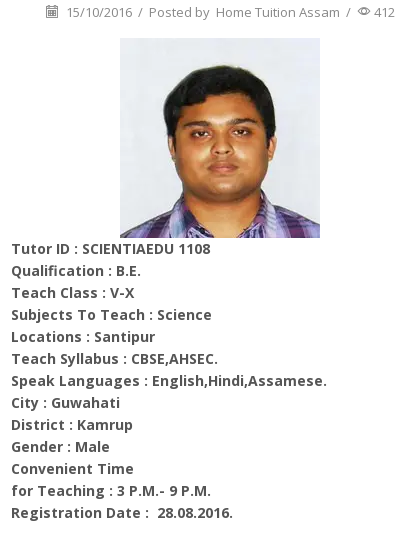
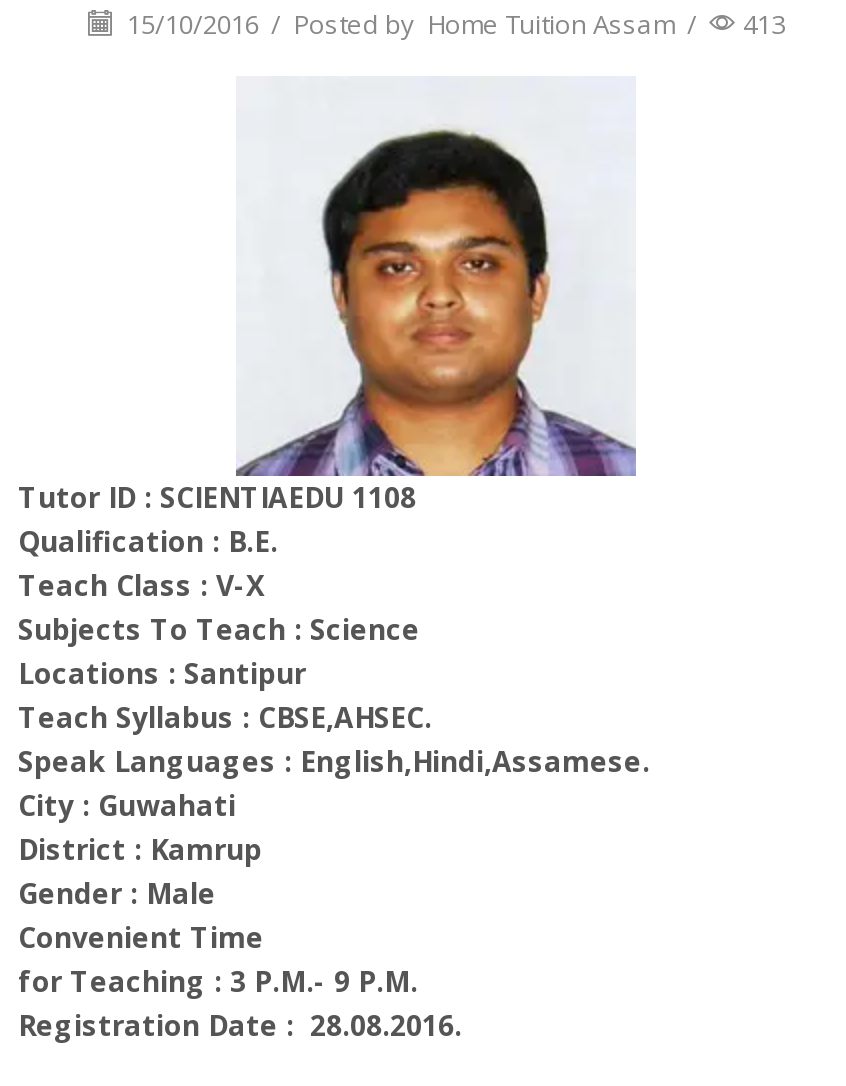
- 15/10/2016 / Posted by Home Tuition Assam / 412
+ 15/10/2016 / Posted by Home Tuition Assam / 413
